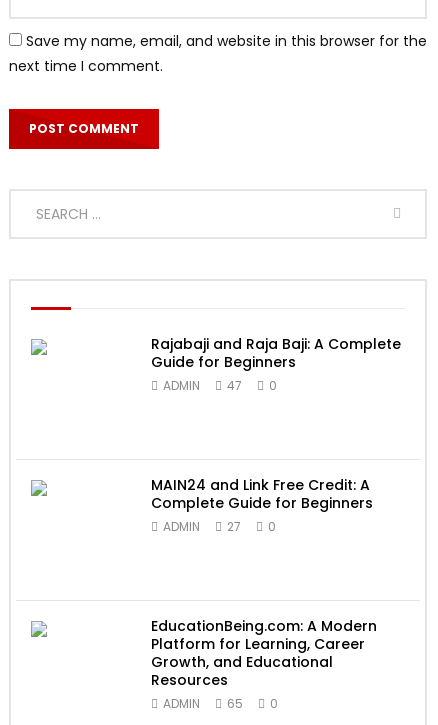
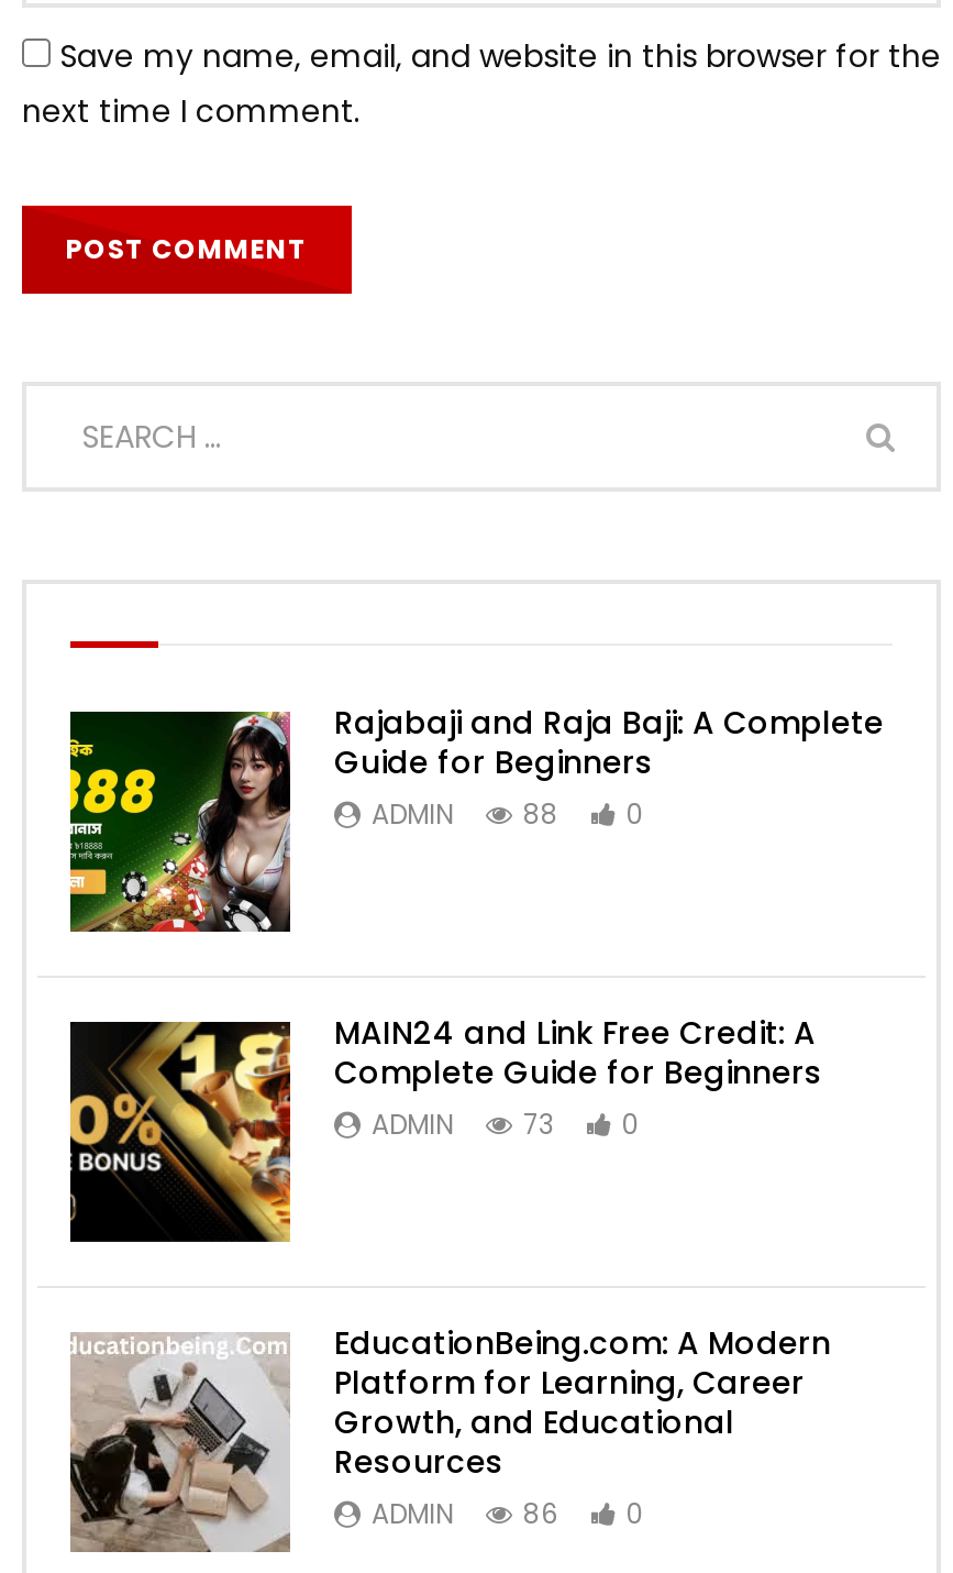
+ [image]

- ADMIN 47 0
+ ADMIN 88 0

+ [image]

- ADMIN 27 0
+ ADMIN 73 0

+ [image]

- ADMIN 65 0
+ ADMIN 86 0
